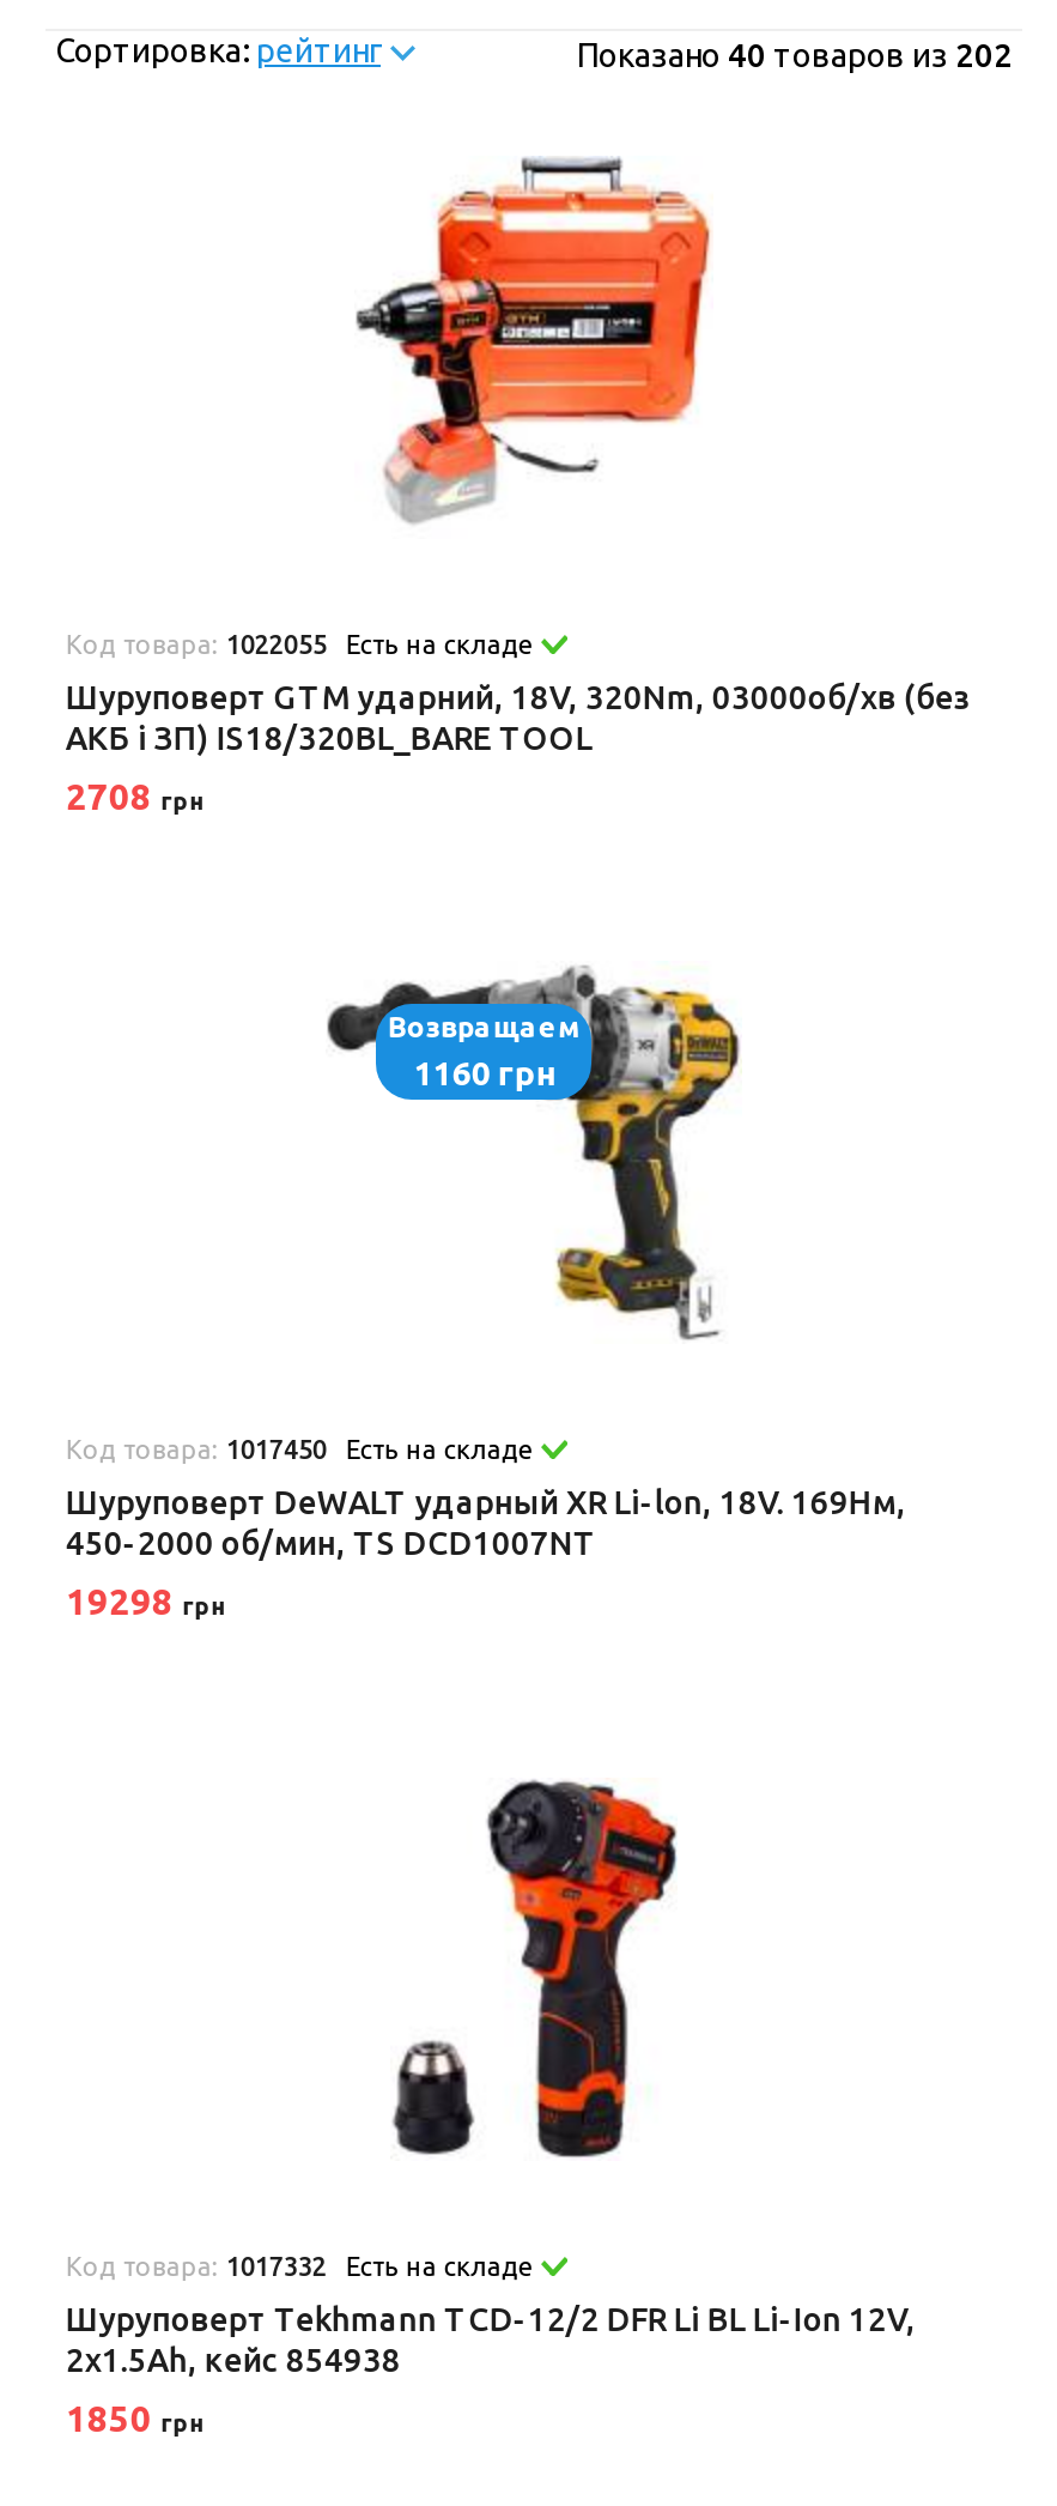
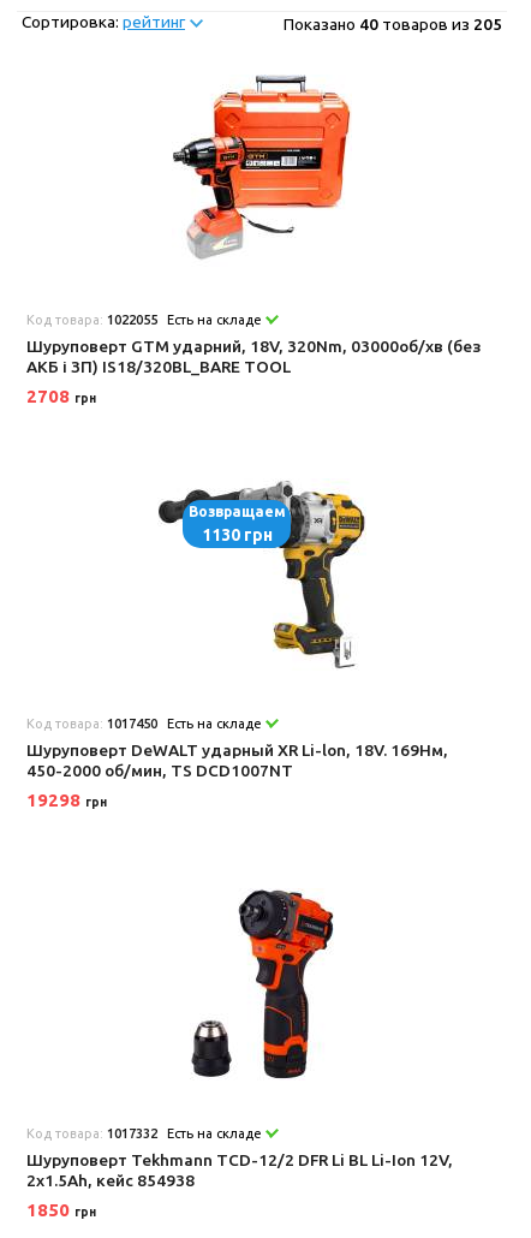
- Показано 40 товаров из 202
+ Показано 40 товаров из 205

- 1160 грн
+ 1130 грн
